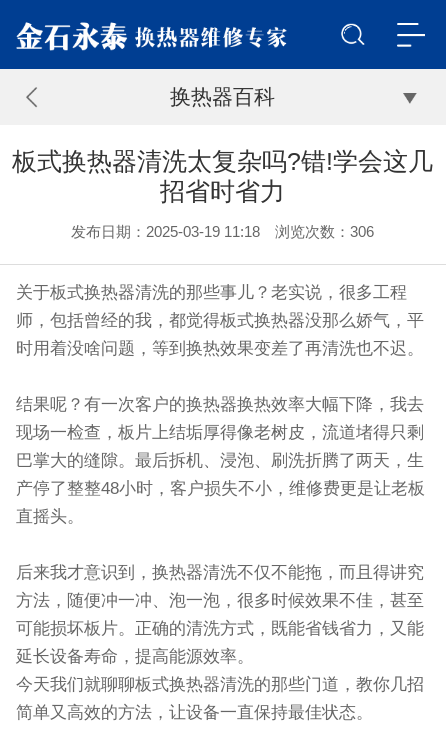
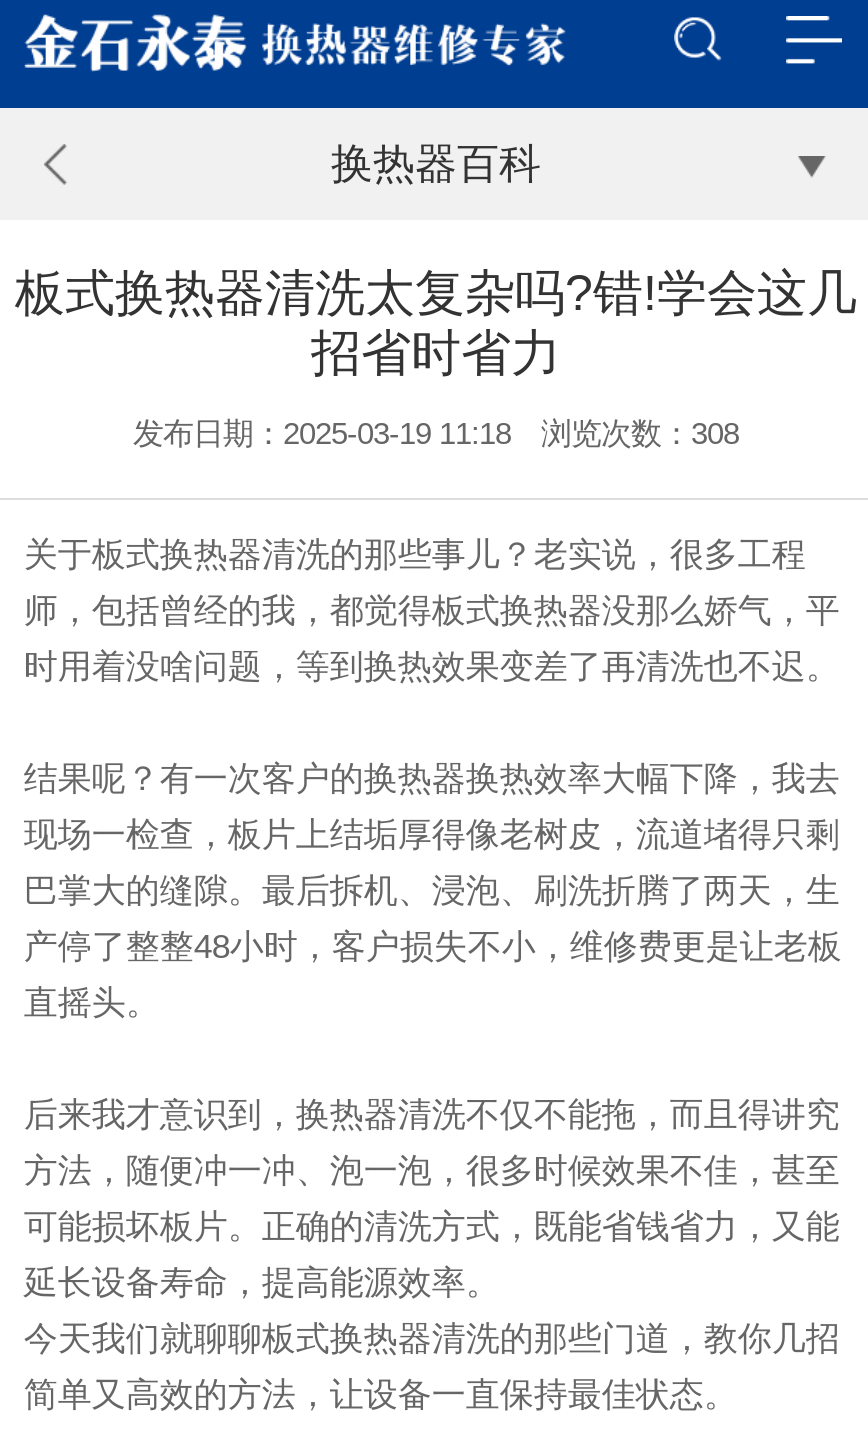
- 发布日期：2025-03-19 11:18 浏览次数：306
+ 发布日期：2025-03-19 11:18 浏览次数：308
